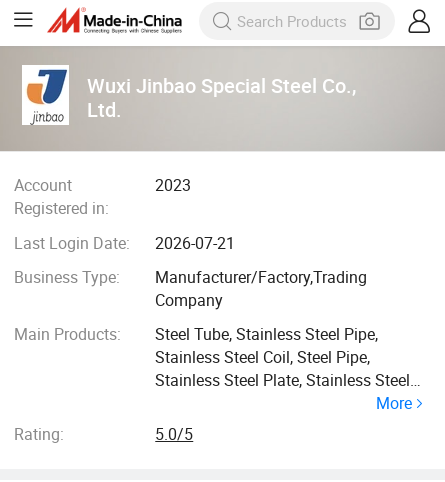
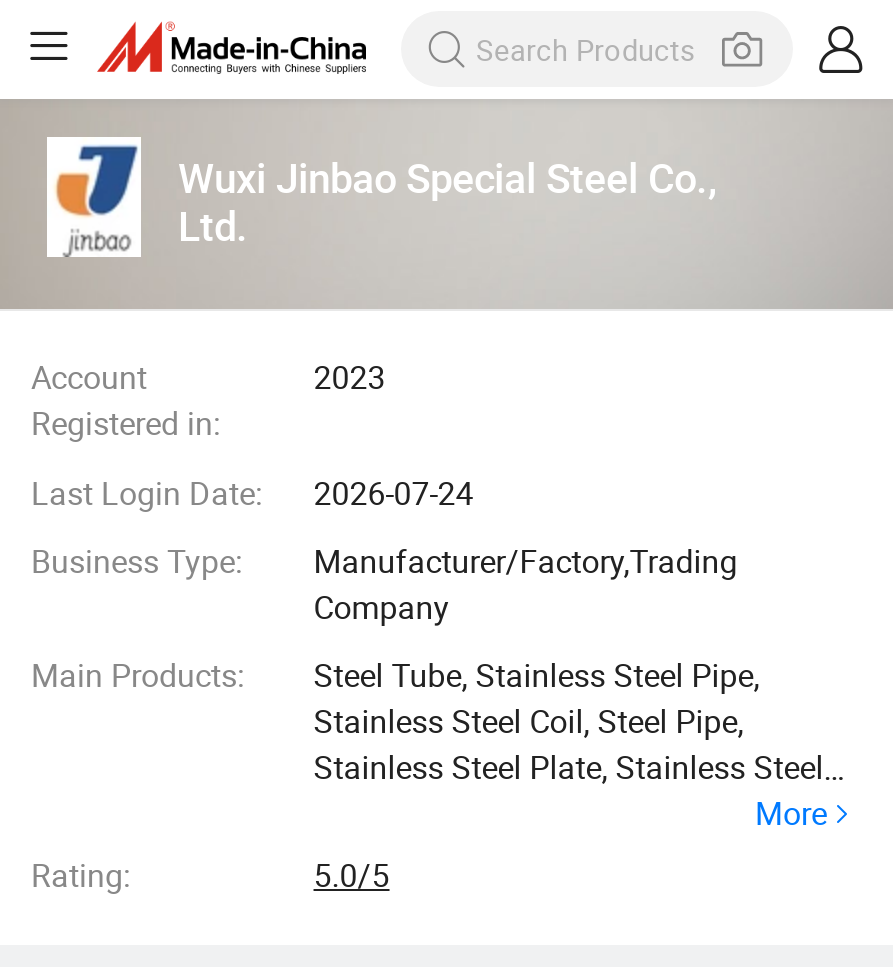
- Last Login Date: 2026-07-21
+ Last Login Date: 2026-07-24
